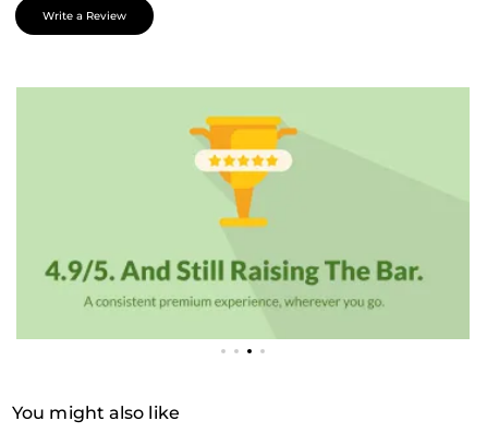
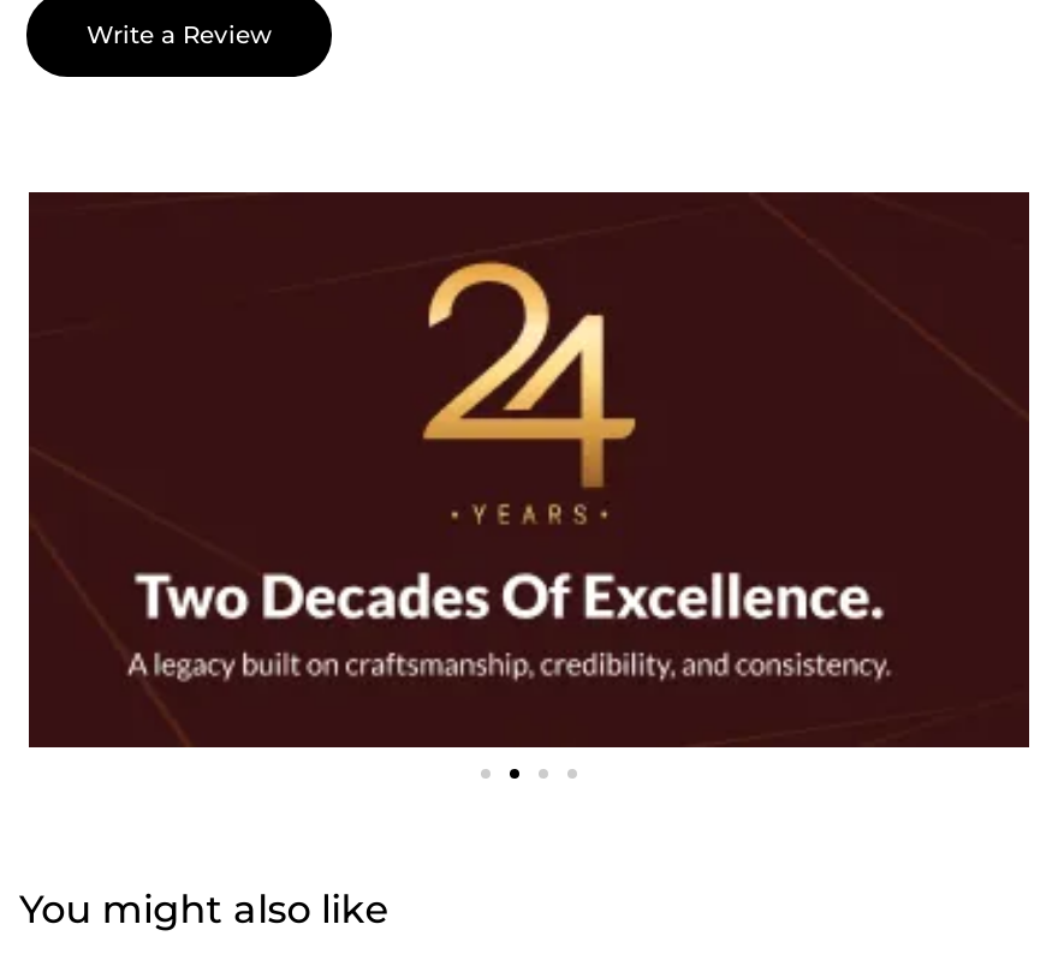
- [image]
+ [image]
